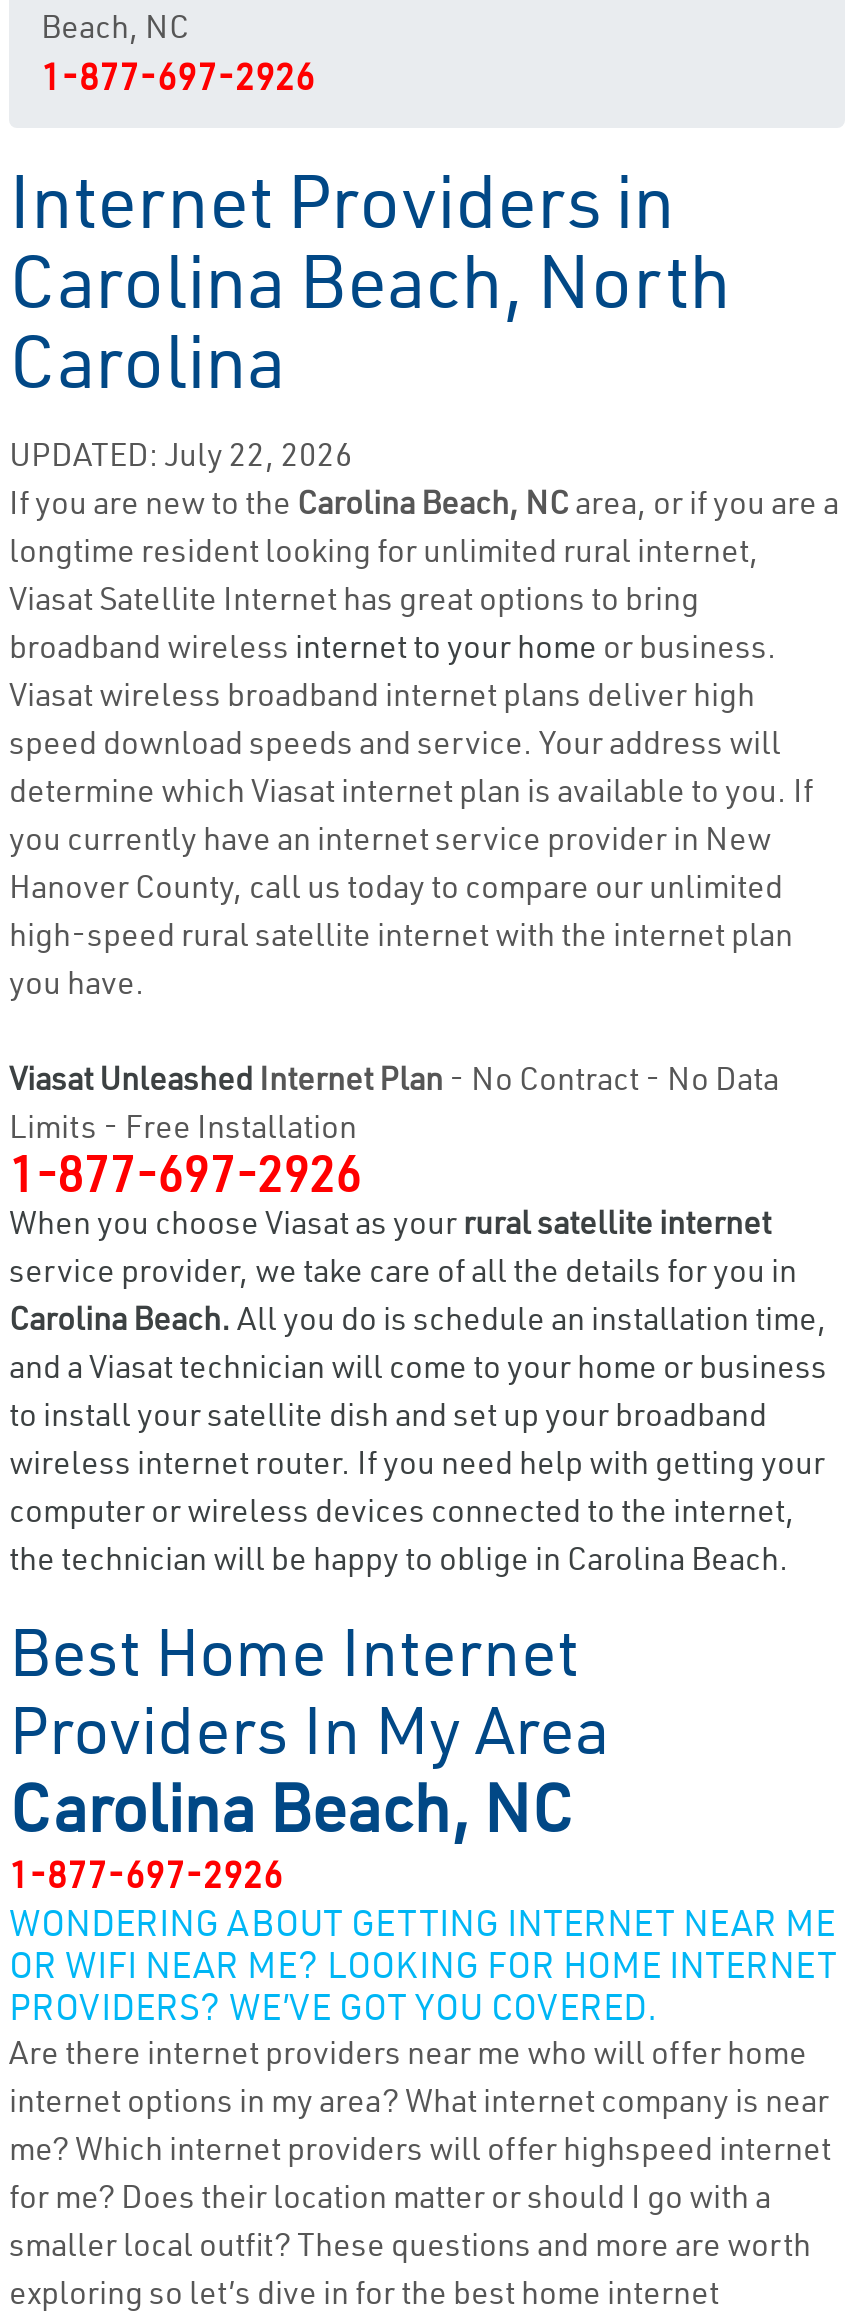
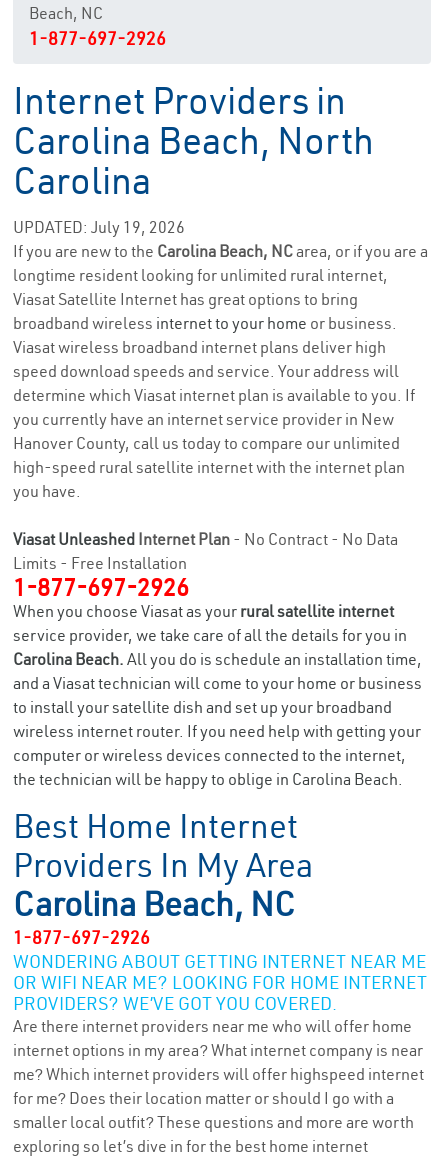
- UPDATED: July 22, 2026
+ UPDATED: July 19, 2026
